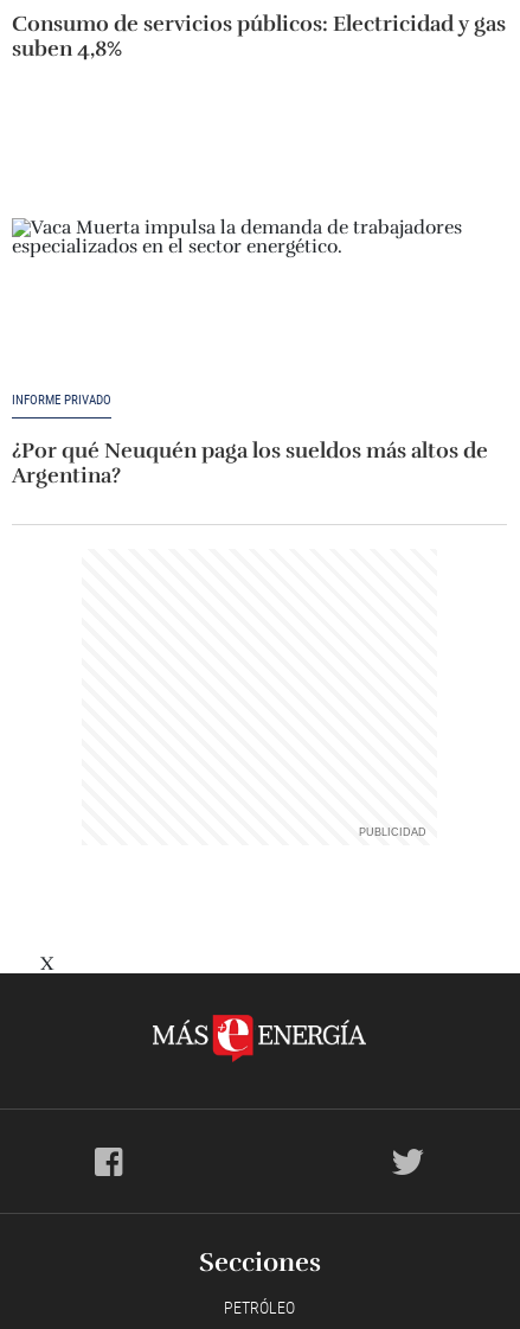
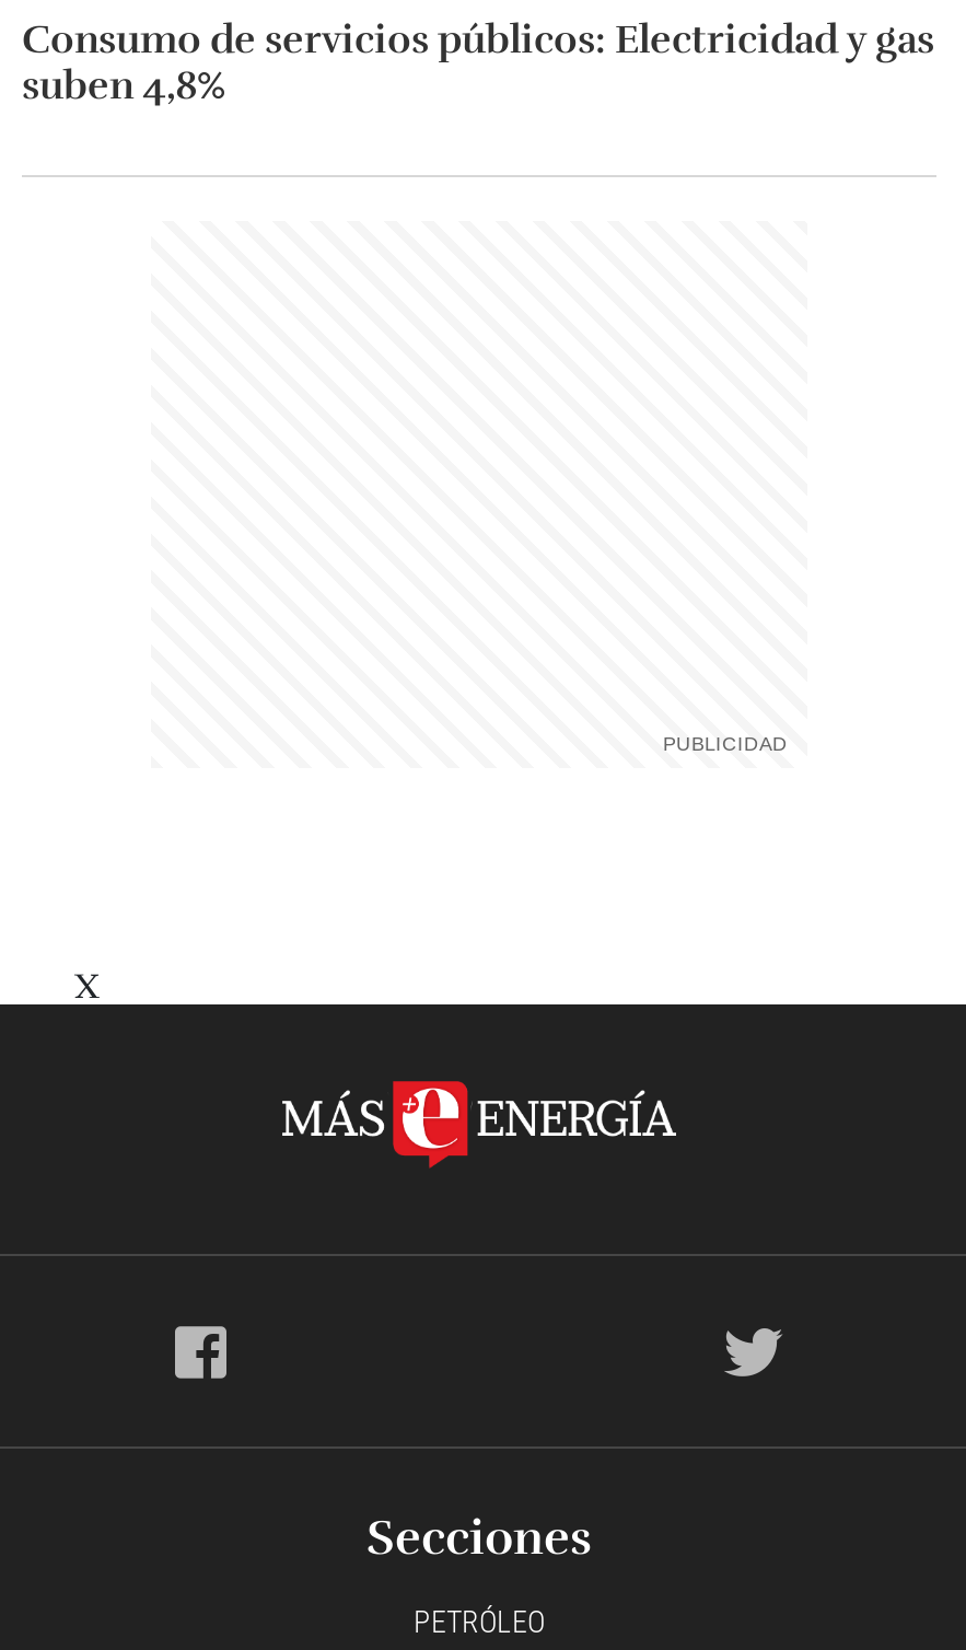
- [image]

- INFORME PRIVADO
- ¿Por qué Neuquén paga los sueldos más altos de
- Argentina?
